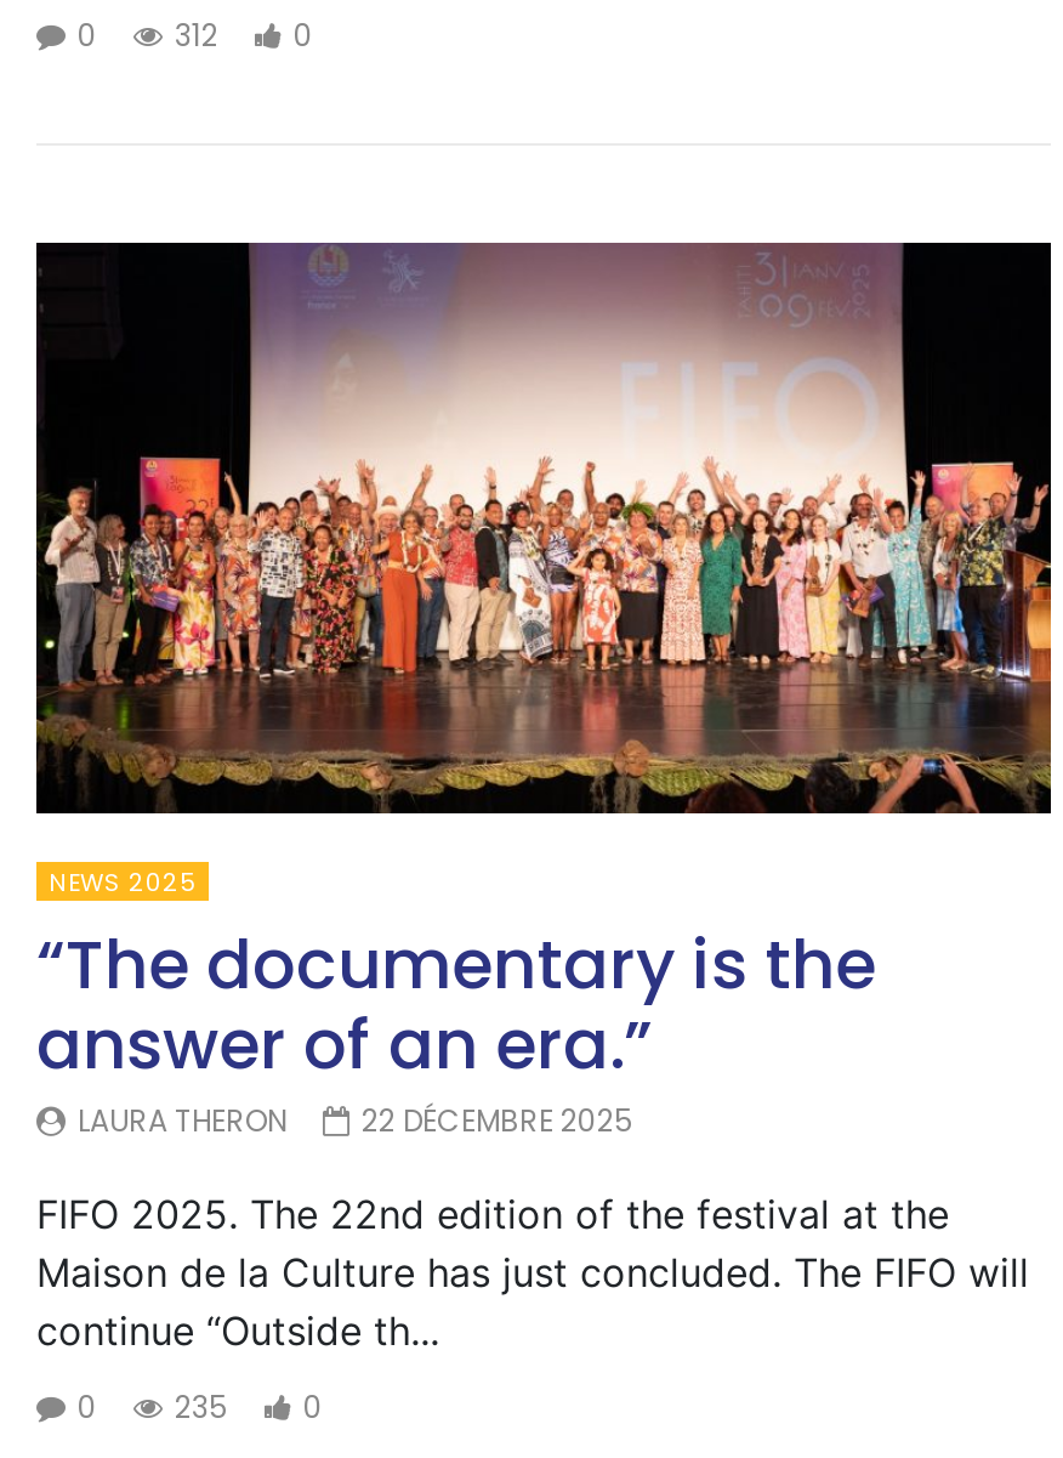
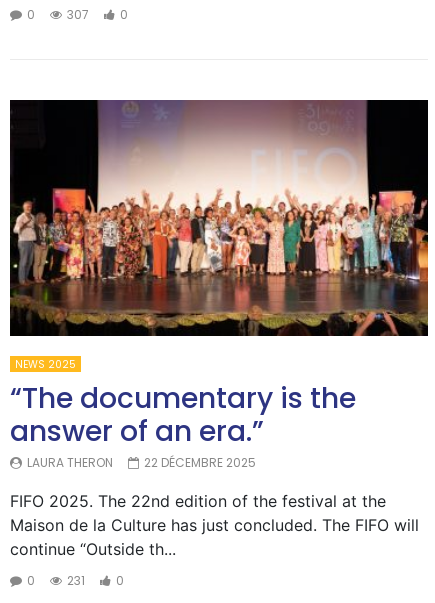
- 0 312 0
+ 0 307 0

- 0 235 0
+ 0 231 0
